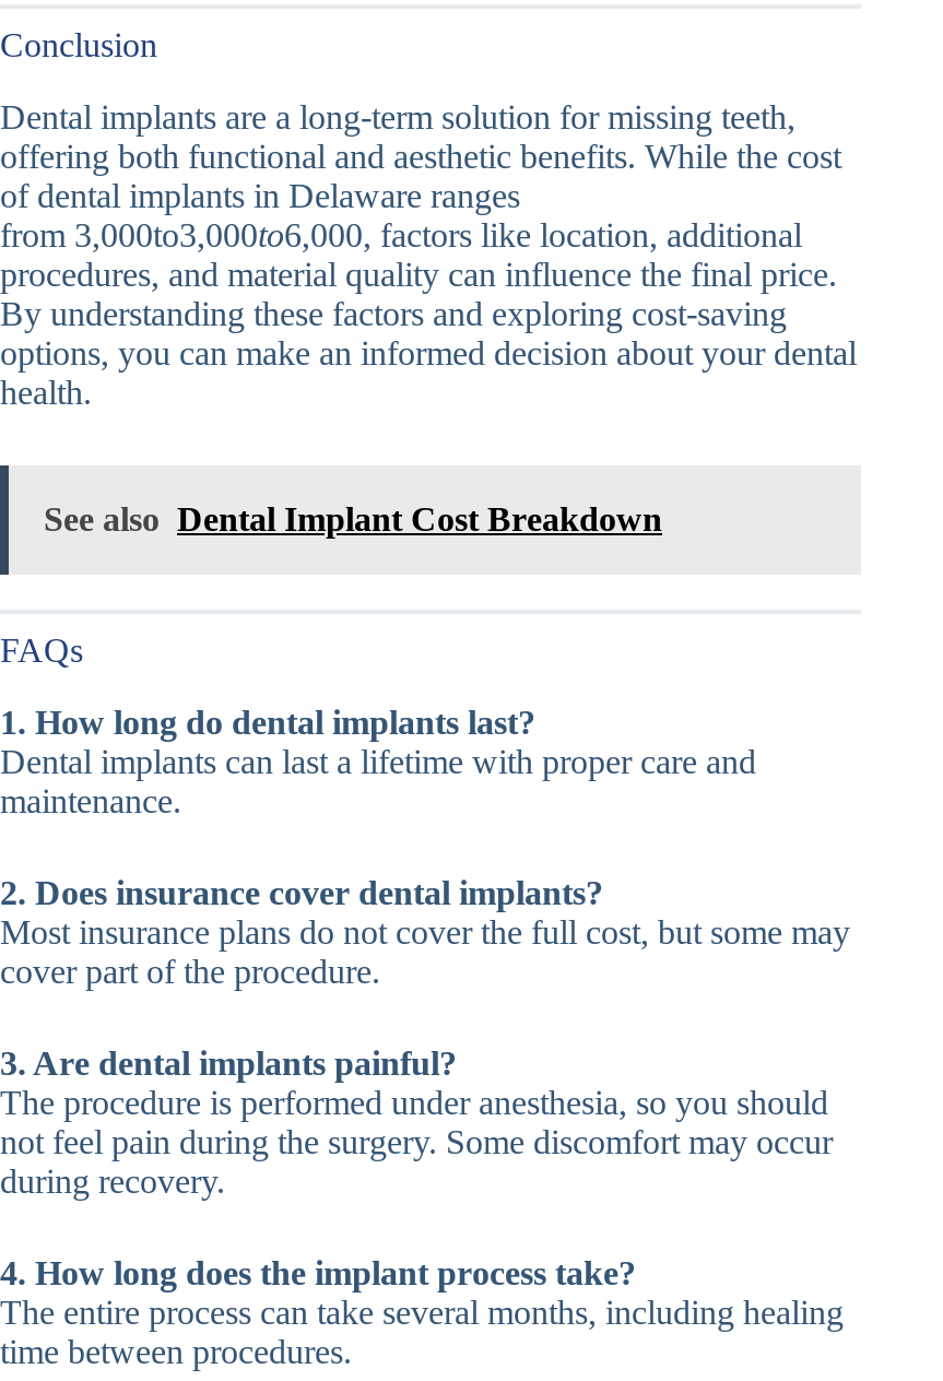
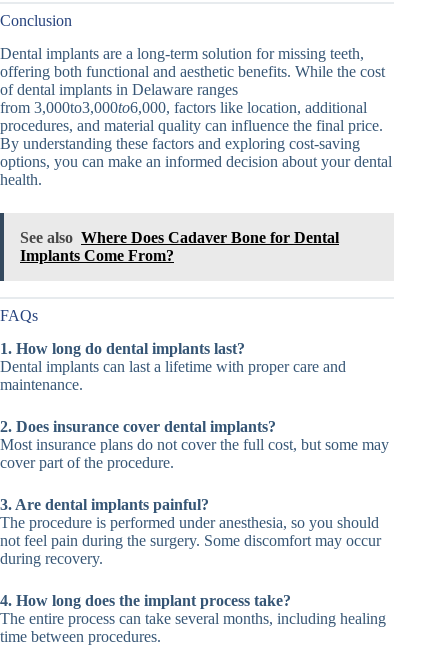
- See also Dental Implant Cost Breakdown
+ See also Where Does Cadaver Bone for Dental
+ Implants Come From?
